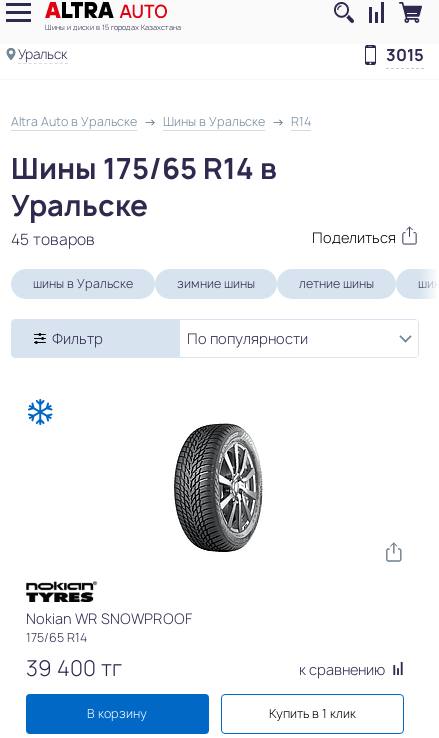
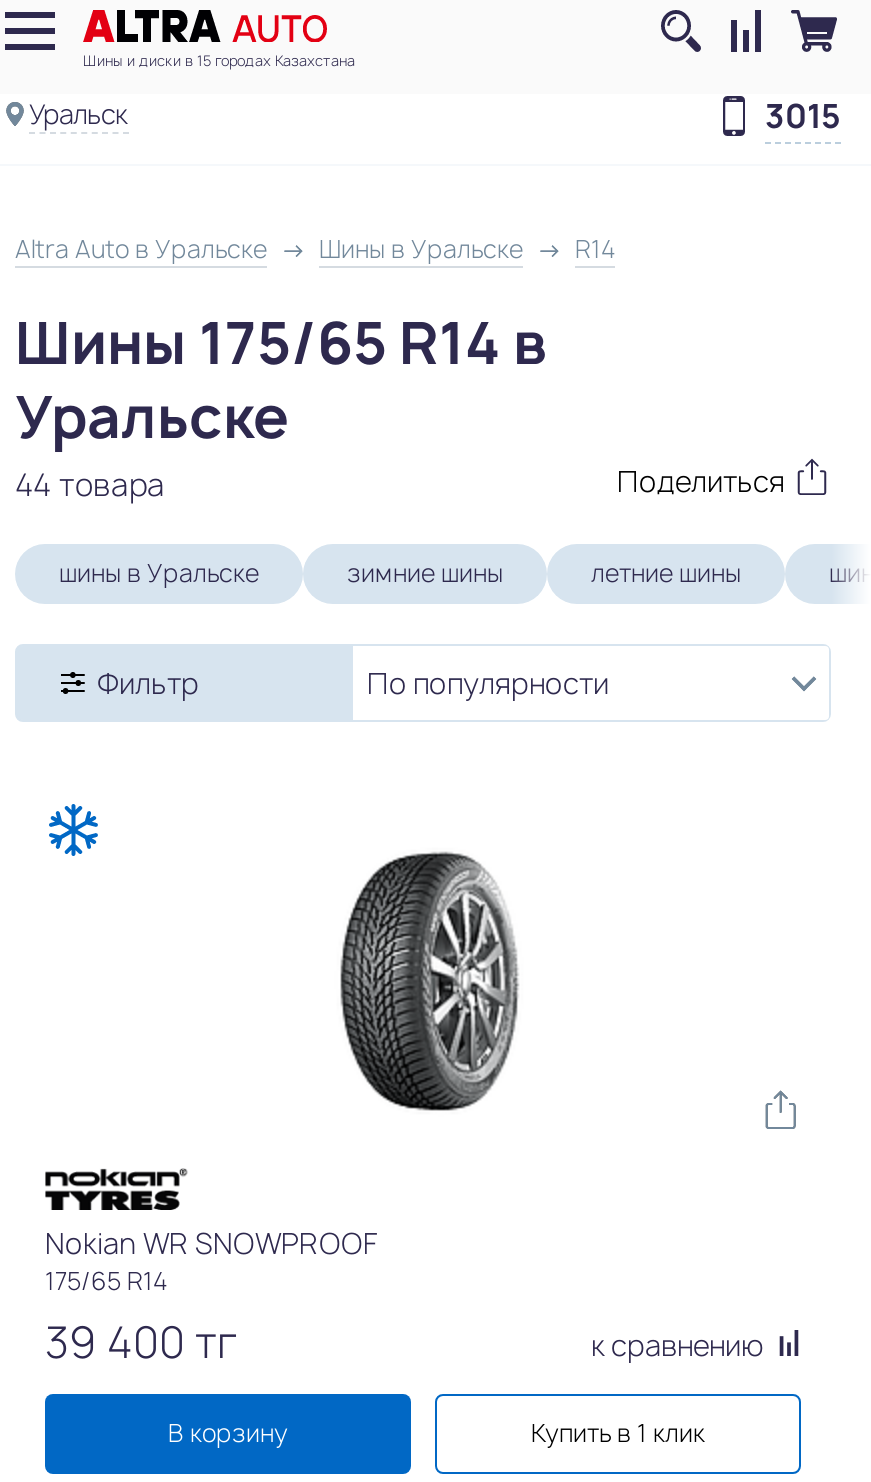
- 45 товаров
+ 44 товара
